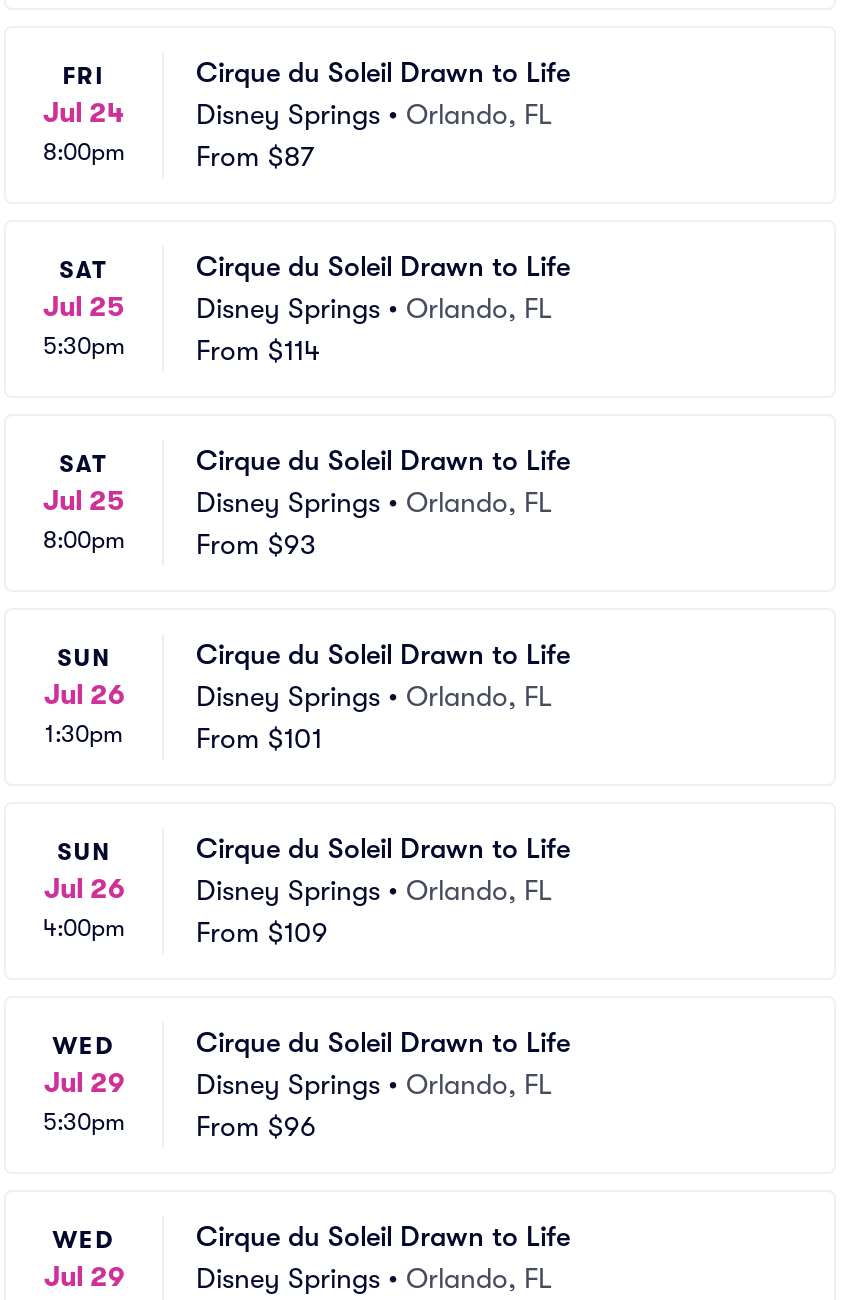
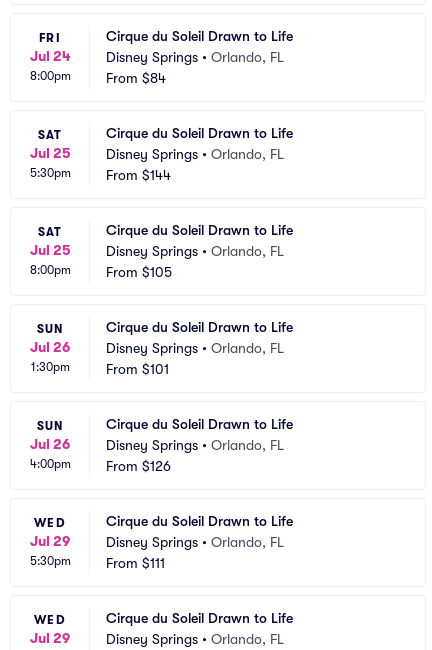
- From $87
+ From $84

- From $114
+ From $144

- From $93
+ From $105

- From $109
+ From $126

- From $96
+ From $111
